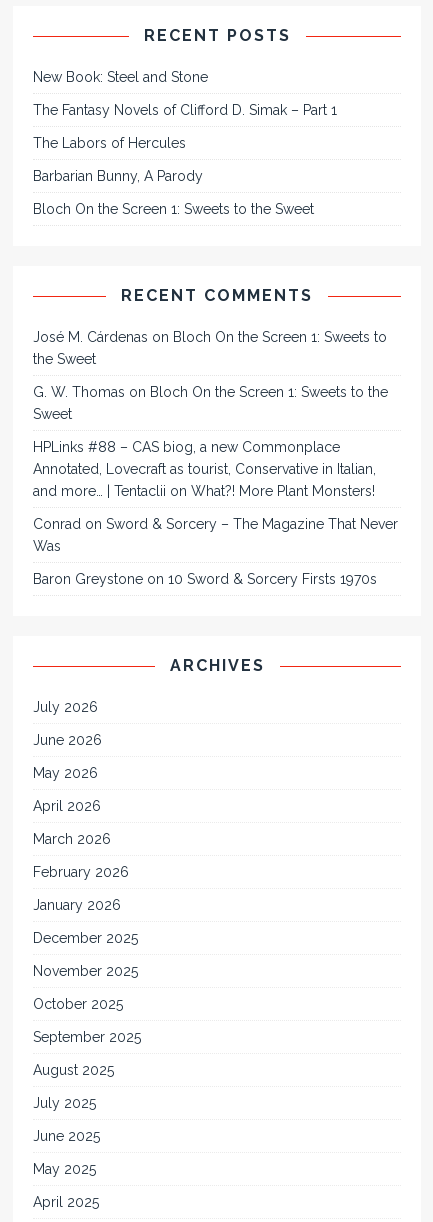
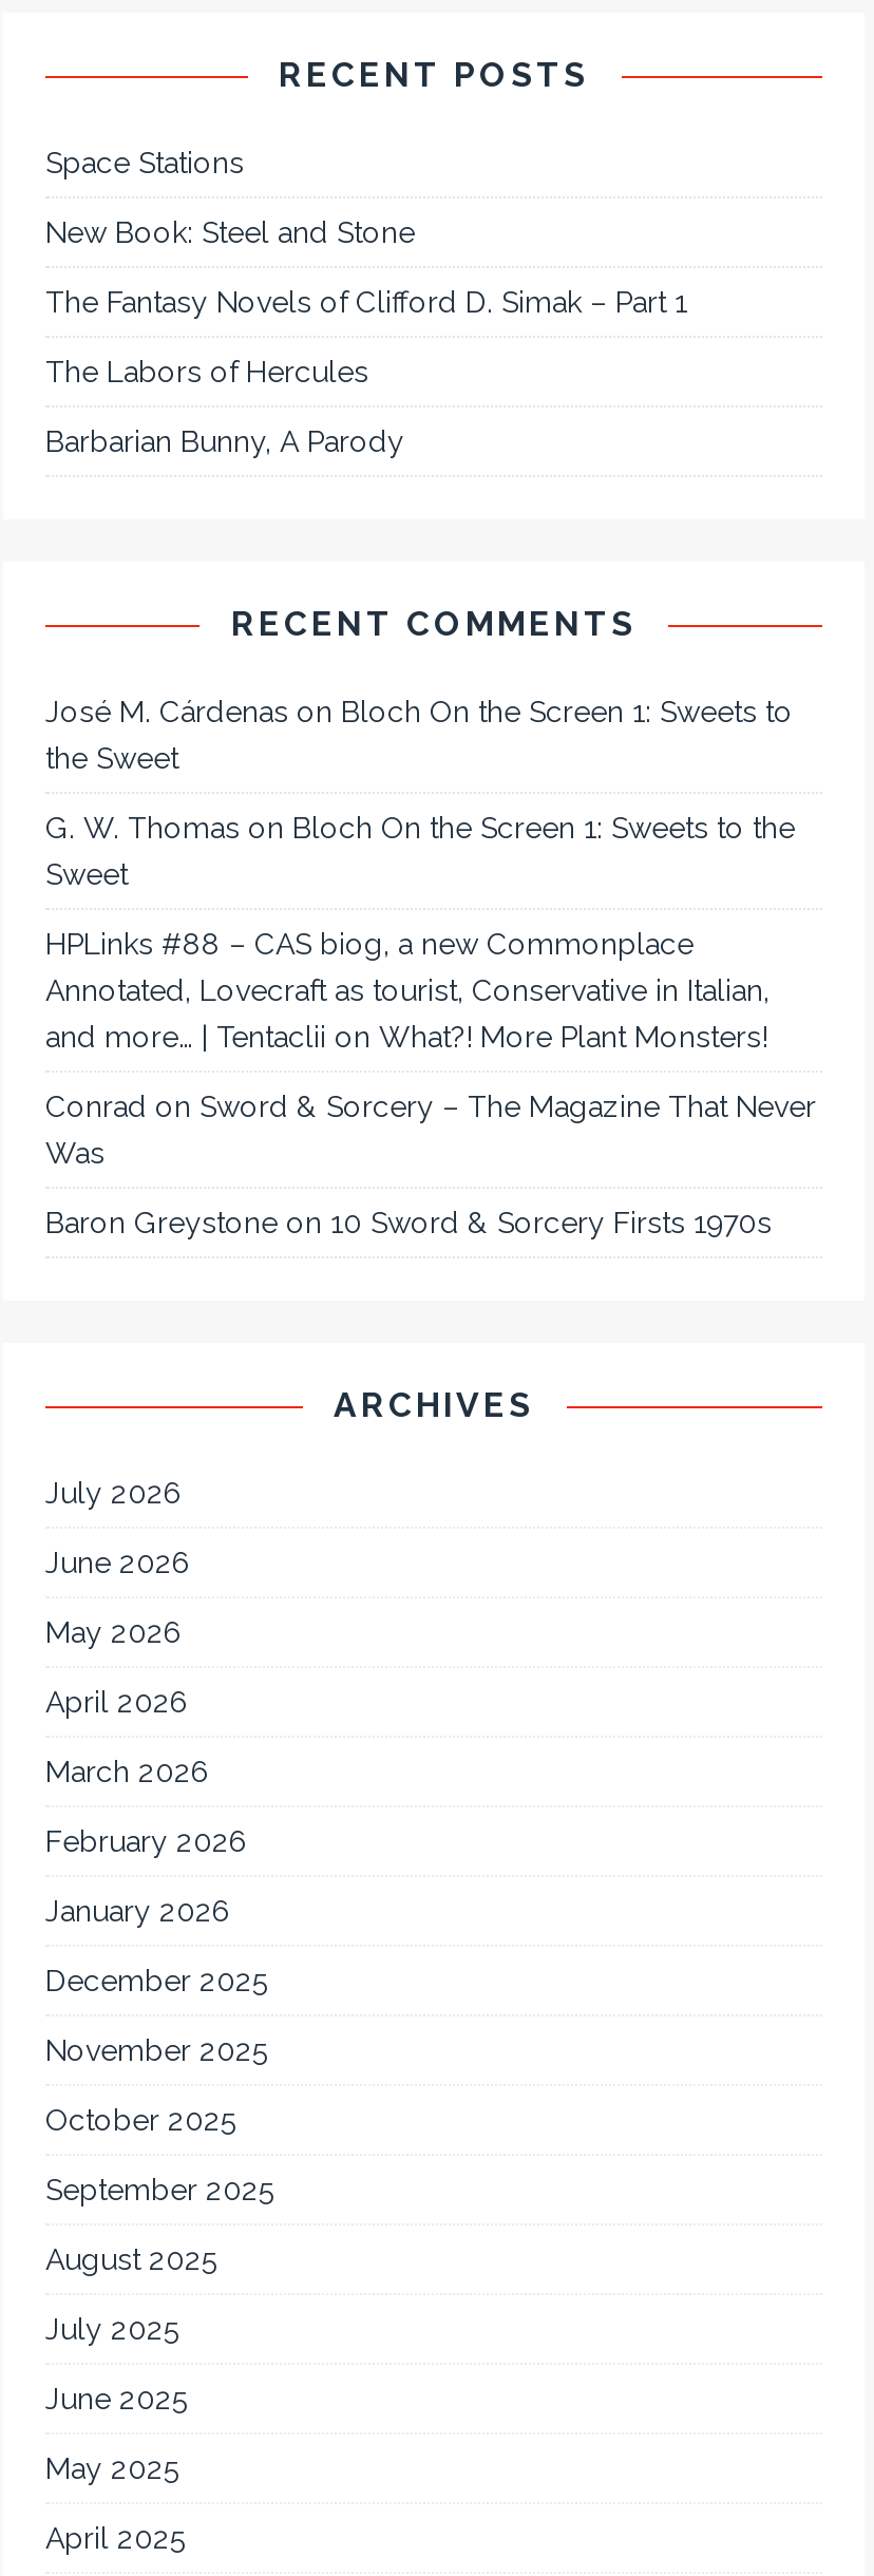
+ Space Stations

moved down: New Book: Steel and Stone | The Fantasy Novels of Clifford D. Simak – Part 1 | The Labors of Hercules | Barbarian Bunny, A Parody

- Bloch On the Screen 1: Sweets to the Sweet
